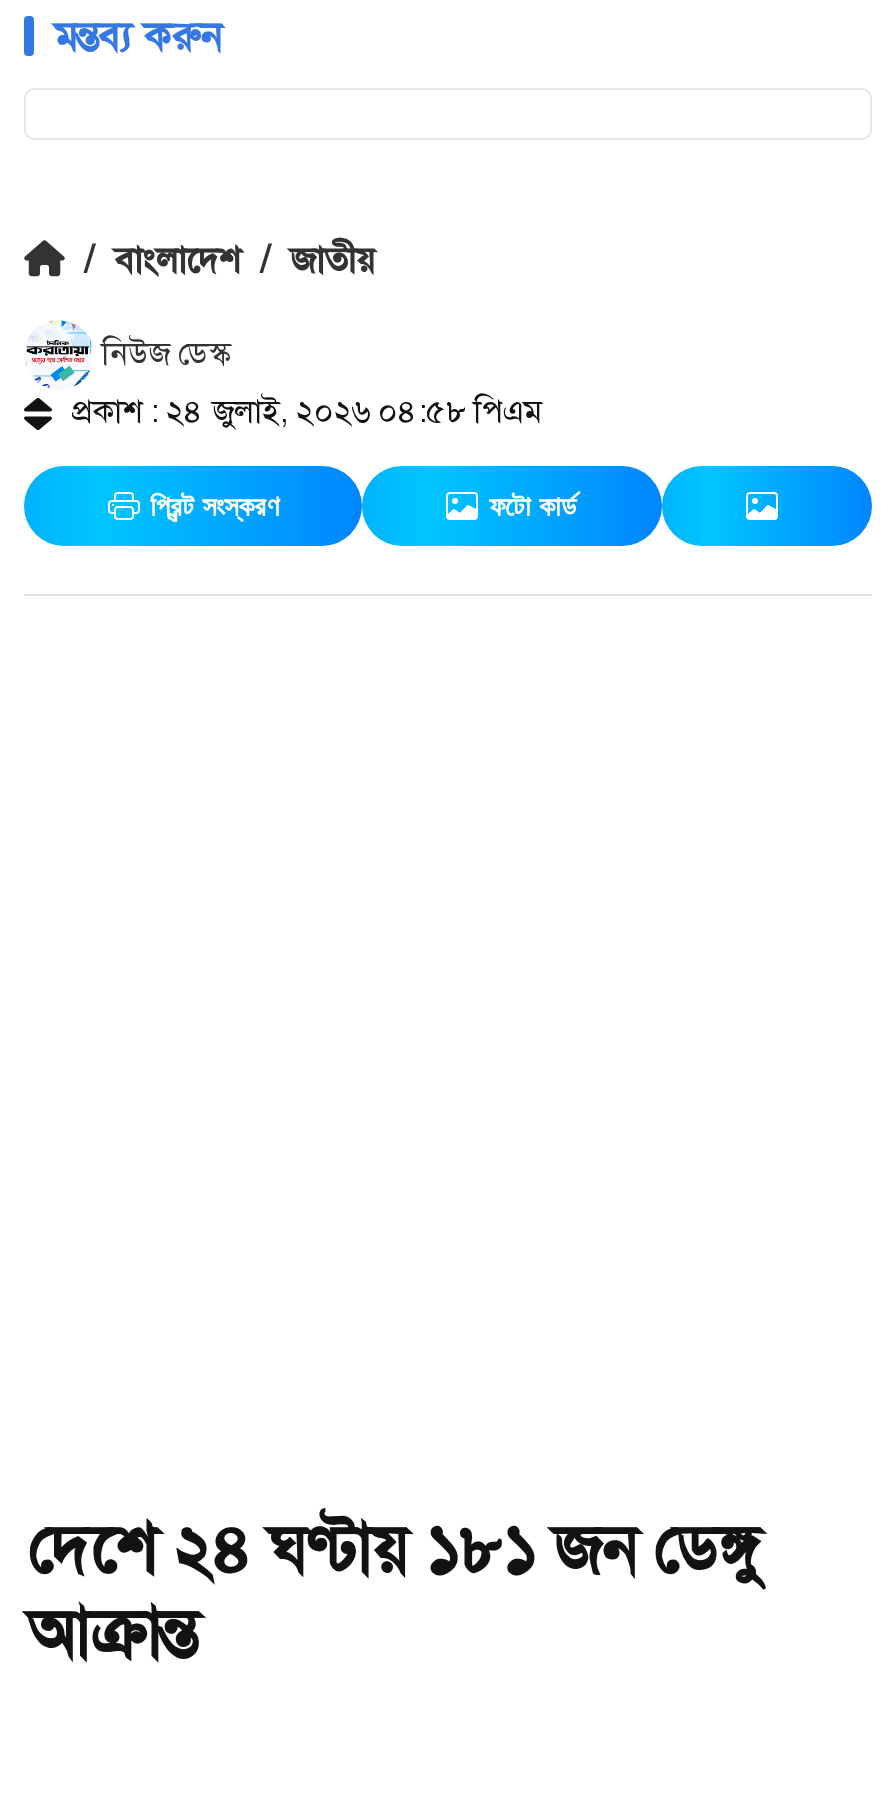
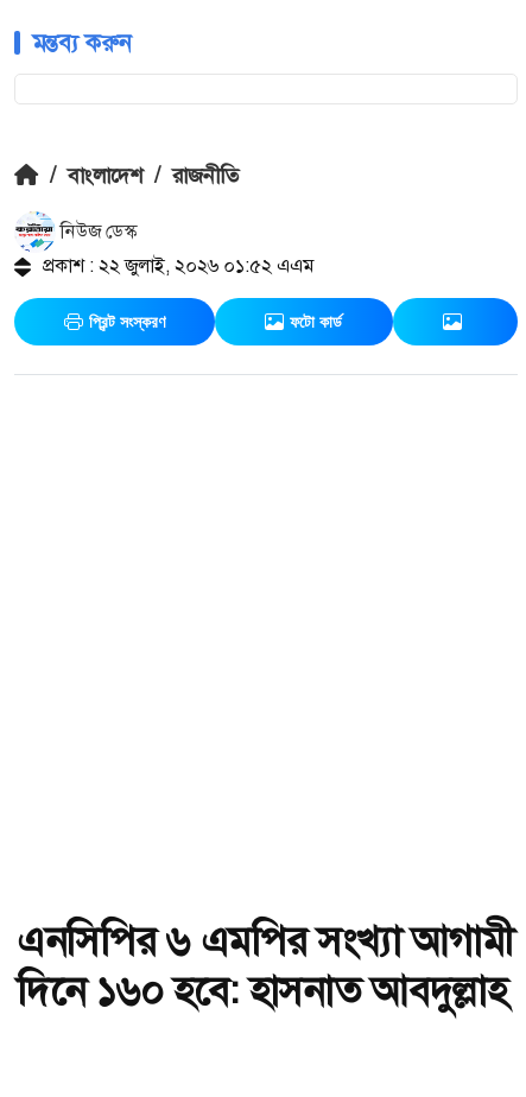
- / বাংলাদেশ / জাতীয়
+ / বাংলাদেশ / রাজনীতি

- প্রকাশ : ২৪ জুলাই, ২০২৬ ০৪:৫৮ পিএম
+ প্রকাশ : ২২ জুলাই, ২০২৬ ০১:৫২ এএম

- দেশে ২৪ ঘণ্টায় ১৮১ জন ডেঙ্গু
- আক্রান্ত
+ এনসিপির ৬ এমপির সংখ্যা আগামী
+ দিনে ১৬০ হবে: হাসনাত আবদুল্লাহ
